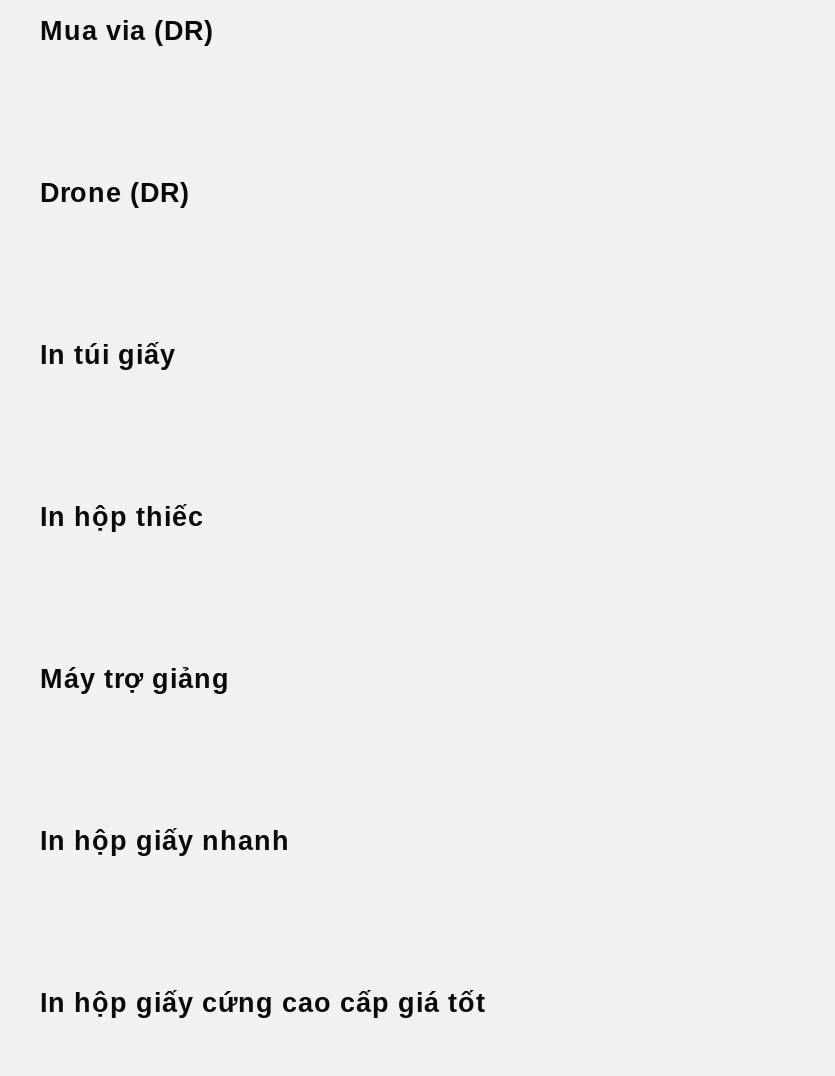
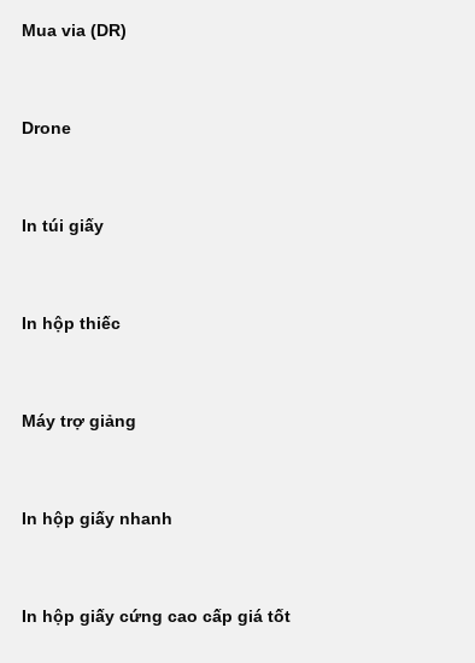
- Drone (DR)
+ Drone
